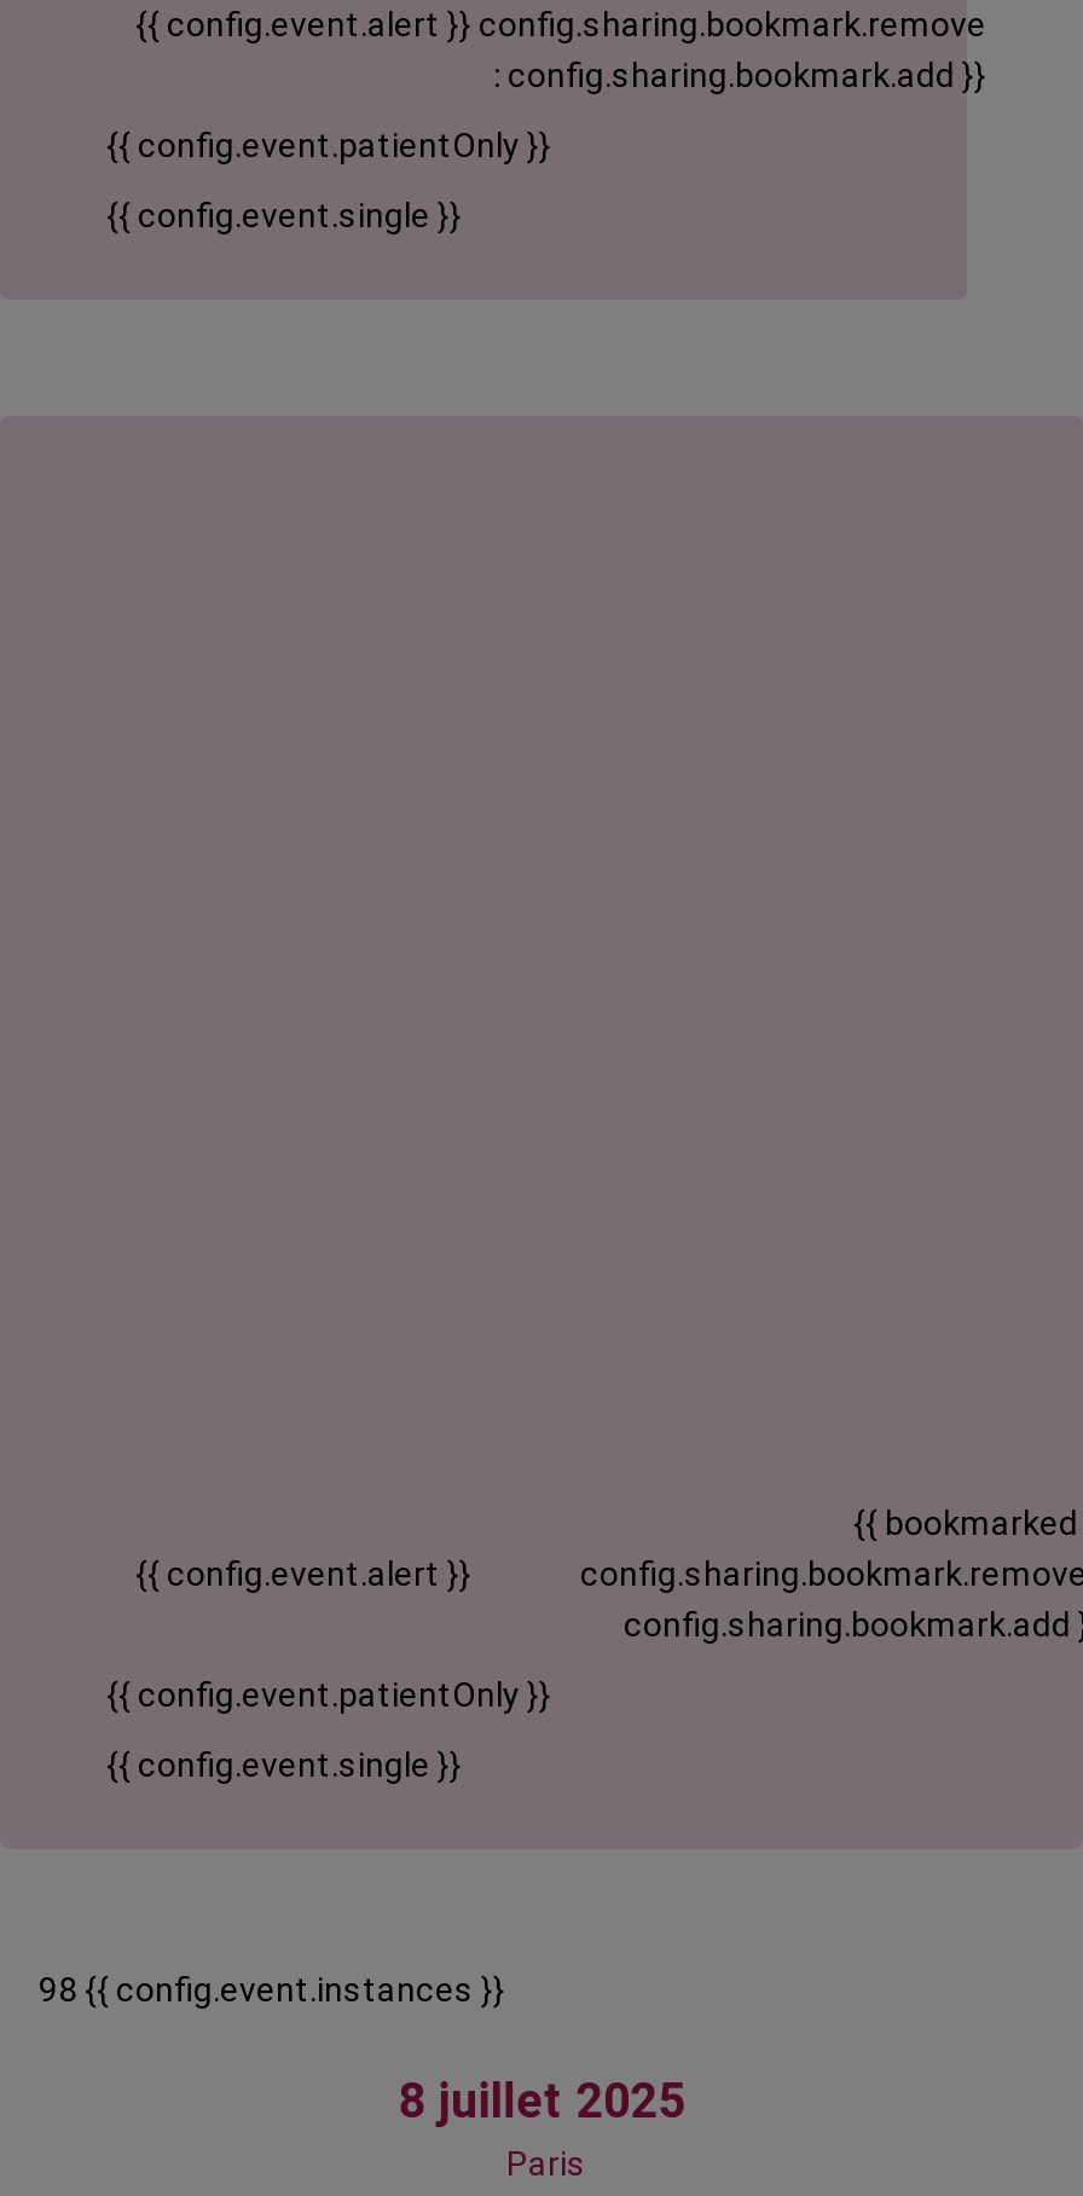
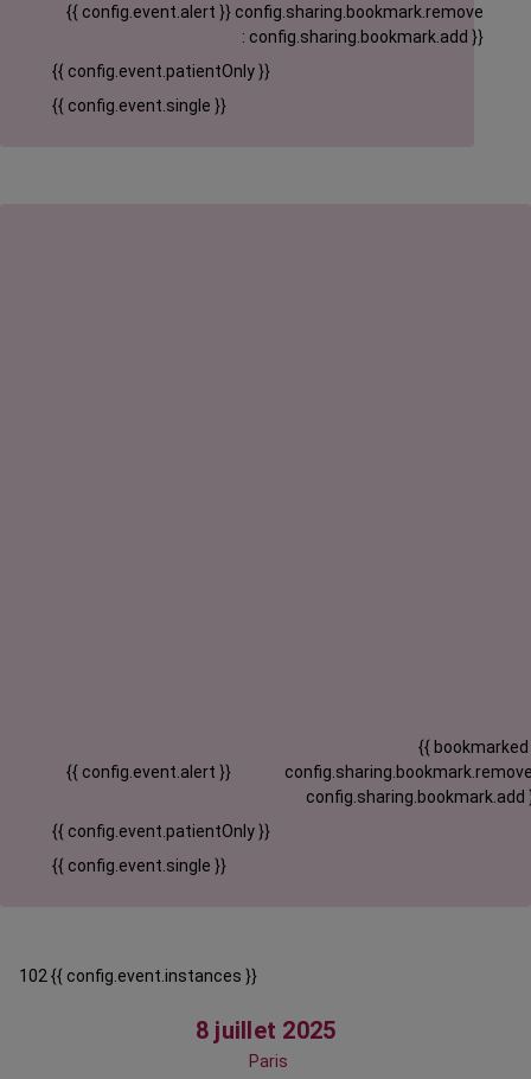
- 98 {{ config.event.instances }}
+ 102 {{ config.event.instances }}
